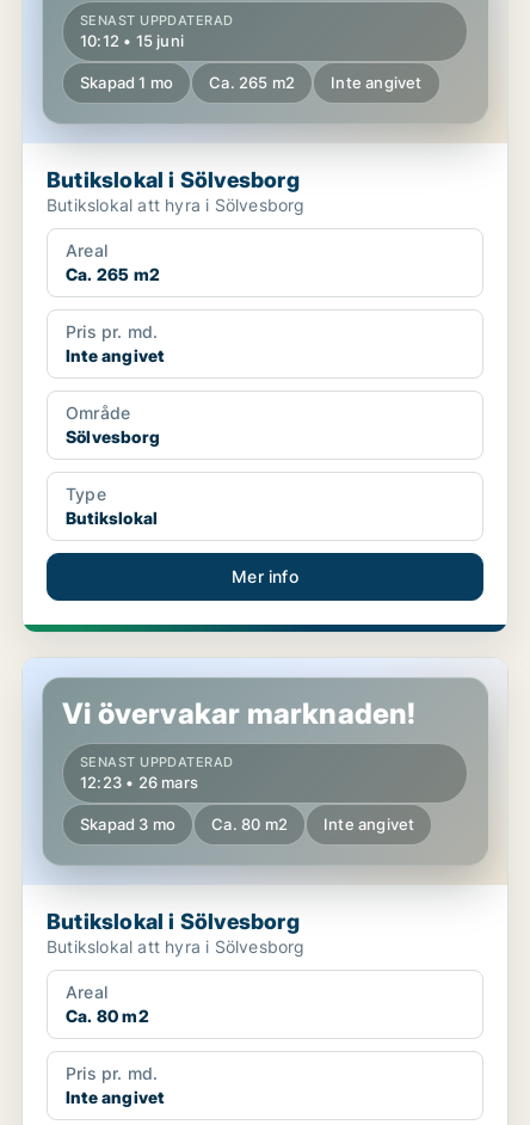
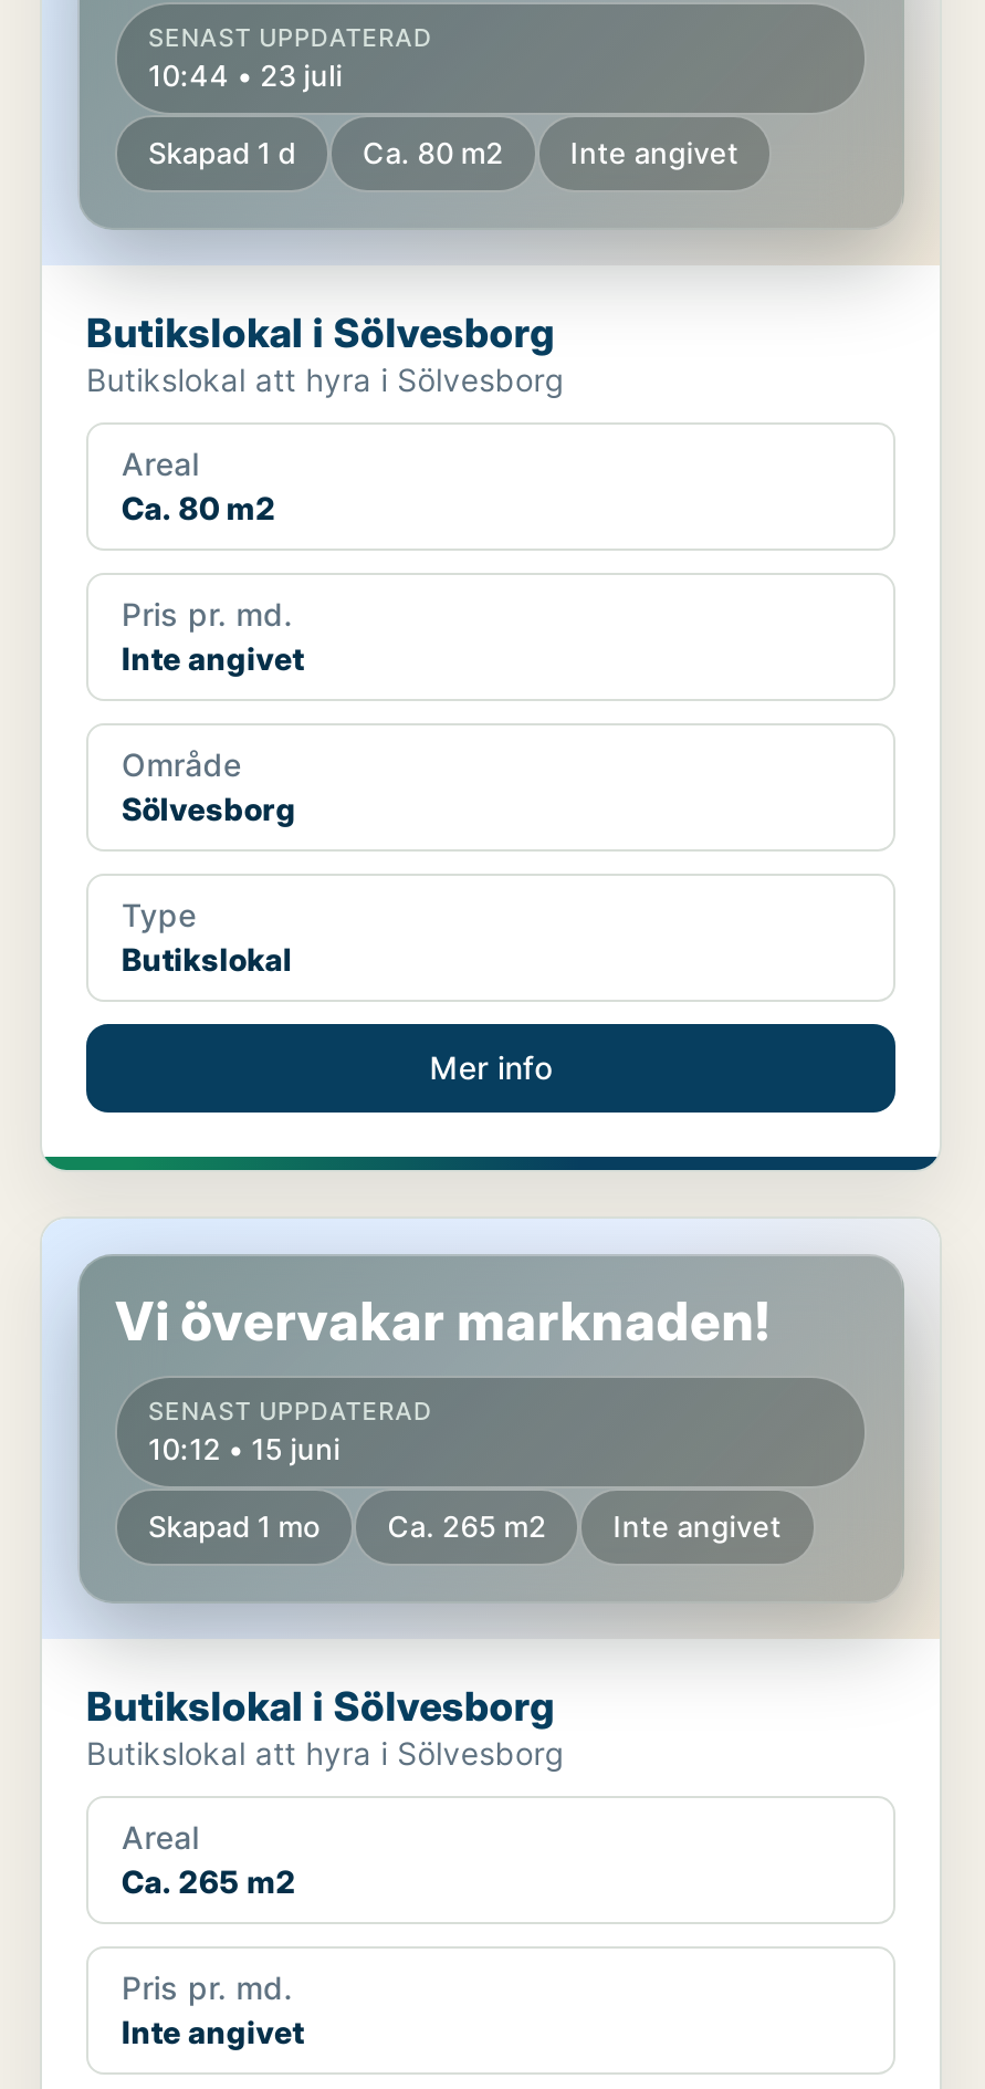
- 10:12 • 15 juni
+ 10:44 • 23 juli

- Skapad 1 mo
- Ca. 265 m2
+ Skapad 1 d
+ Ca. 80 m2

- Ca. 265 m2
+ Ca. 80 m2

- 12:23 • 26 mars
+ 10:12 • 15 juni

- Skapad 3 mo
- Ca. 80 m2
+ Skapad 1 mo
+ Ca. 265 m2

- Ca. 80 m2
+ Ca. 265 m2
